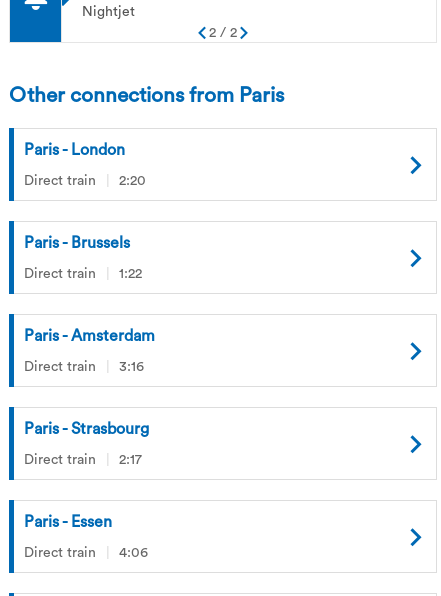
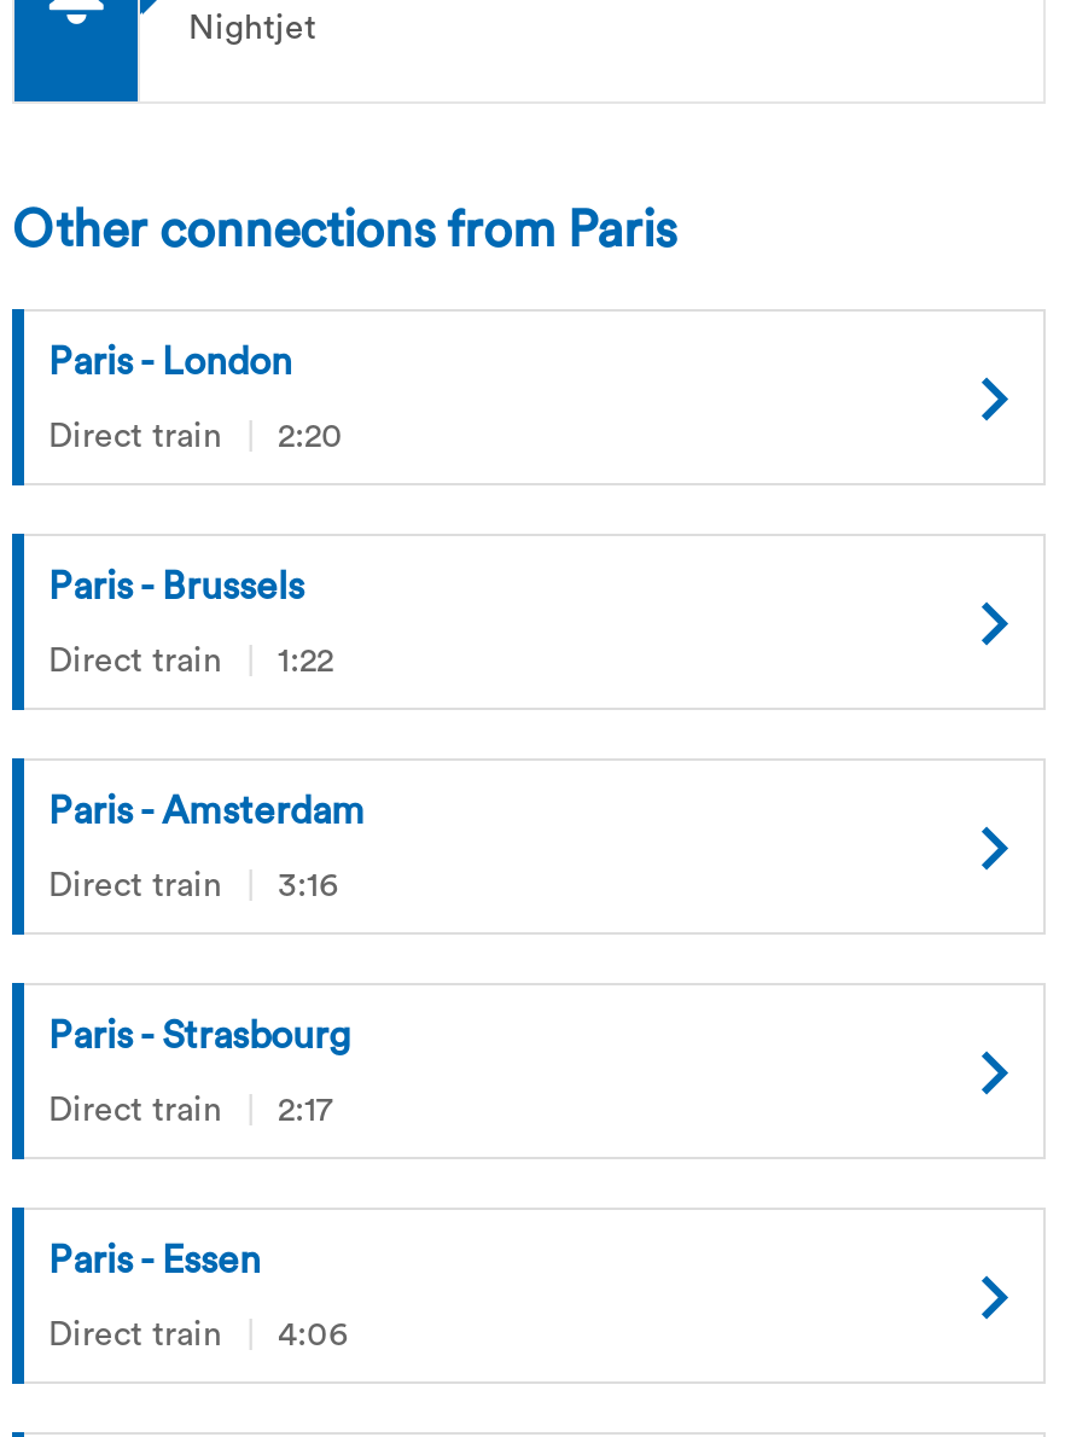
- 2 / 2
